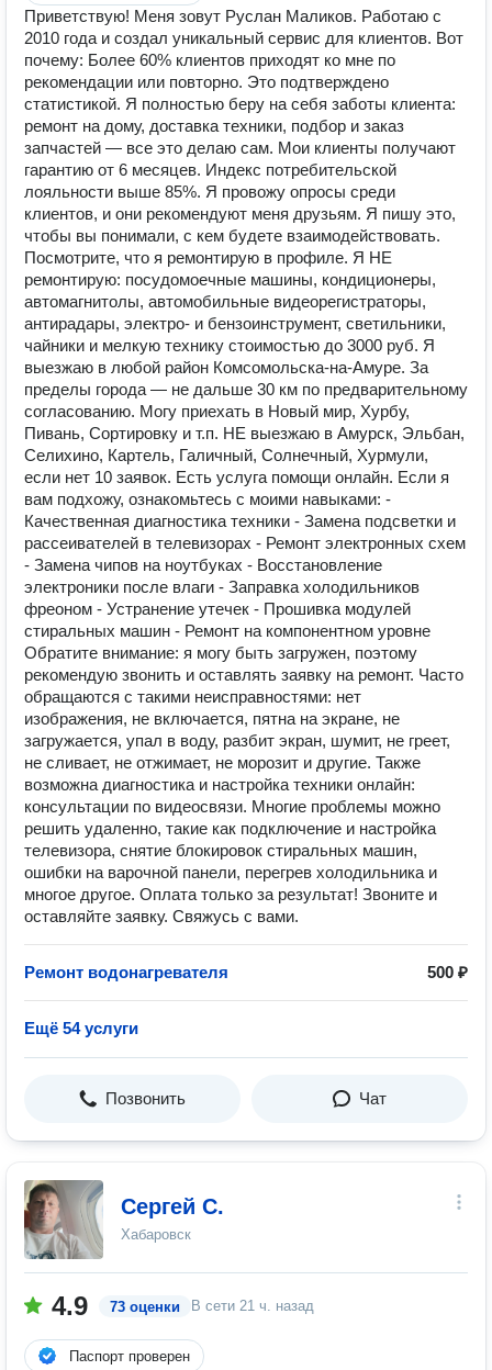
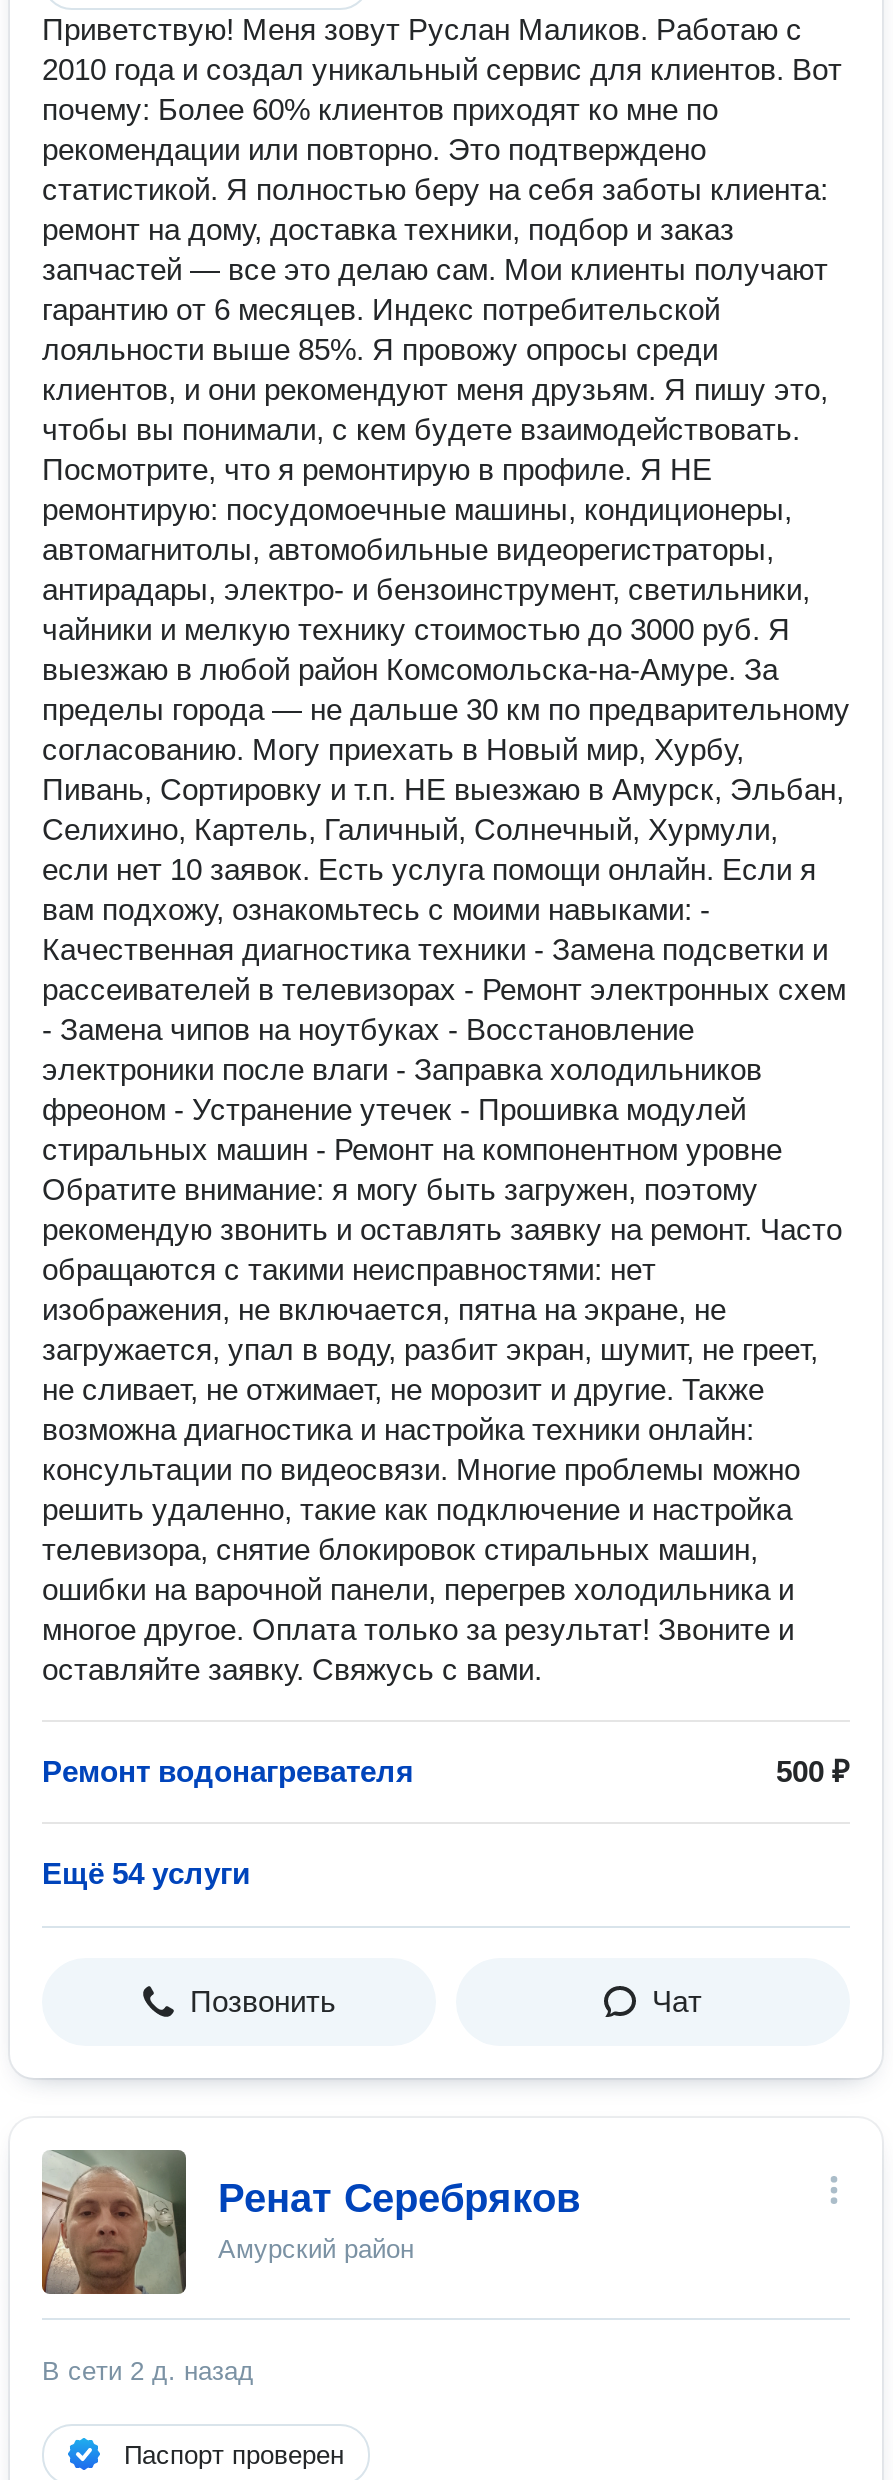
- [image]
- Сергей С.
- Хабаровск
+ [image]
+ Ренат Серебряков
+ Амурский район

- 4.9
- 73 оценки
- В сети 21 ч. назад
+ В сети 2 д. назад
